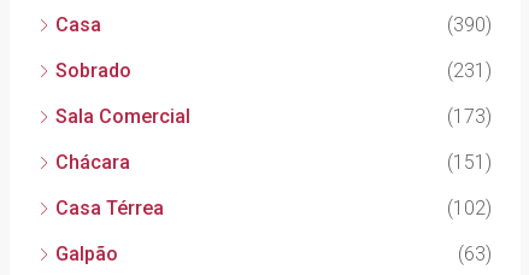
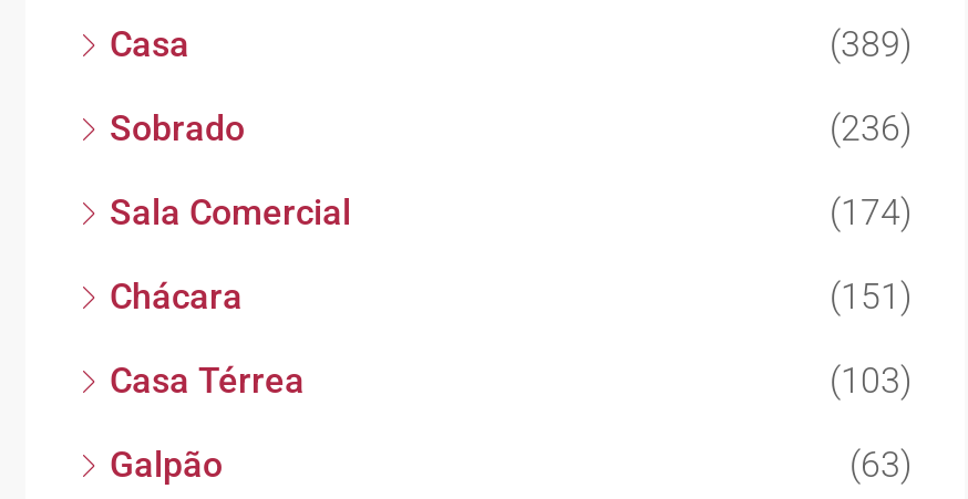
- (390)
+ (389)

- (231)
+ (236)

- (173)
+ (174)

- (102)
+ (103)
